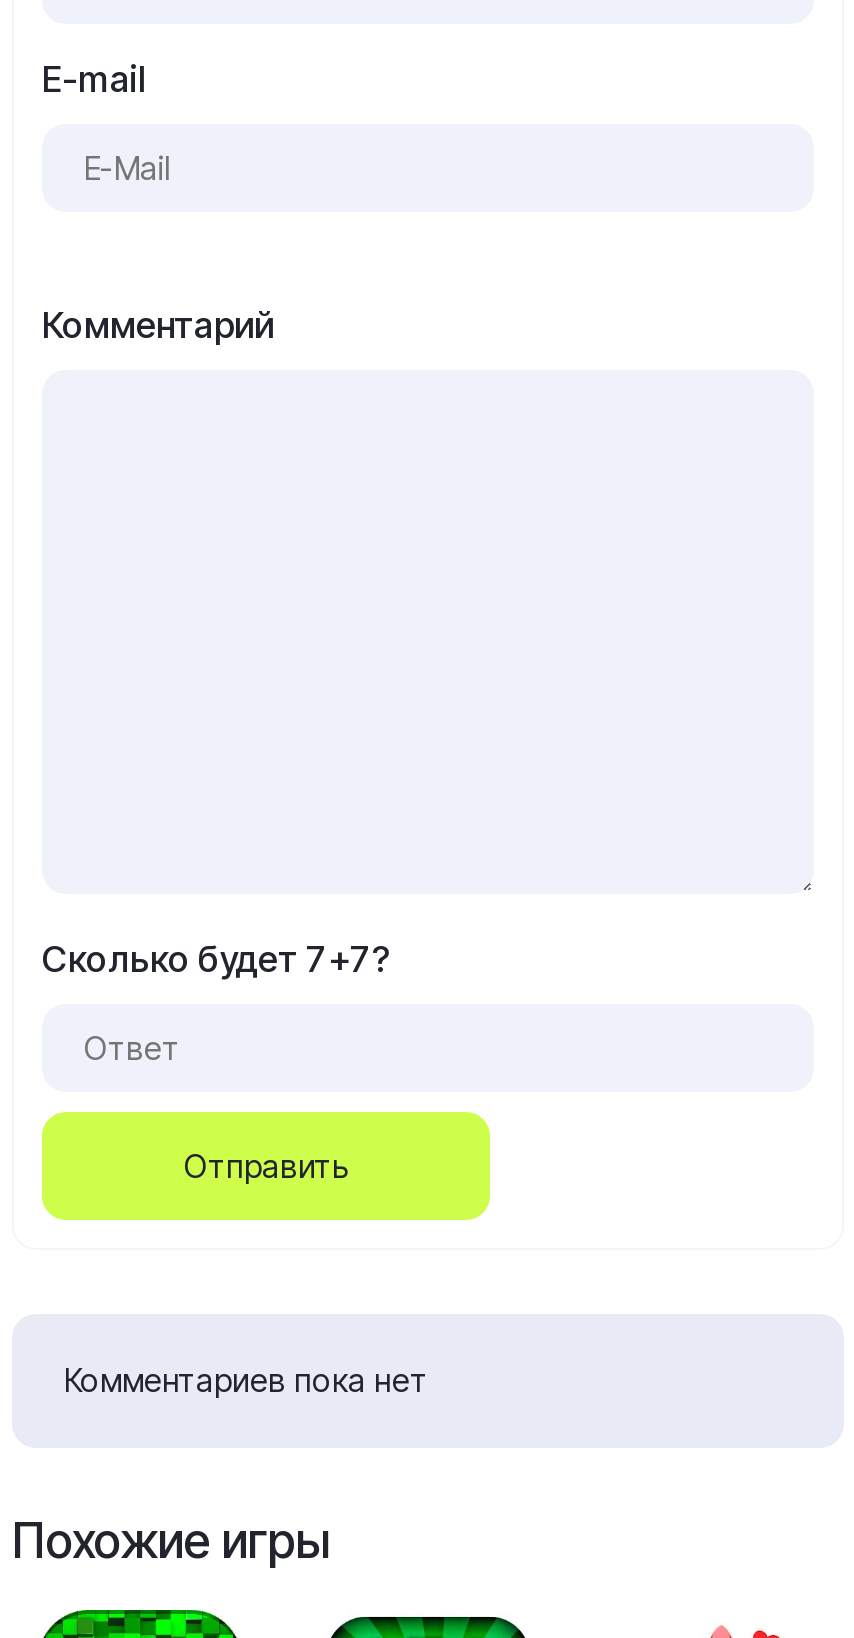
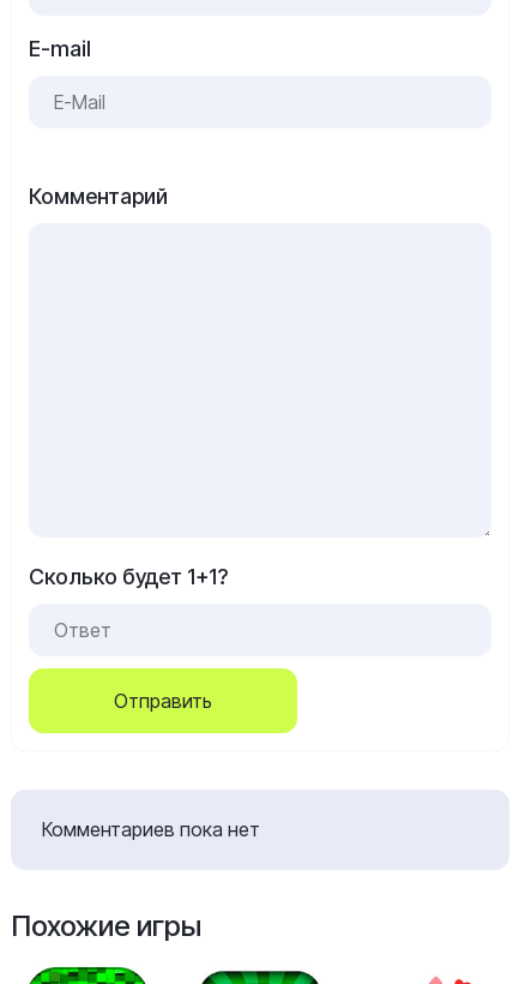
- Сколько будет 7+7?
+ Сколько будет 1+1?
